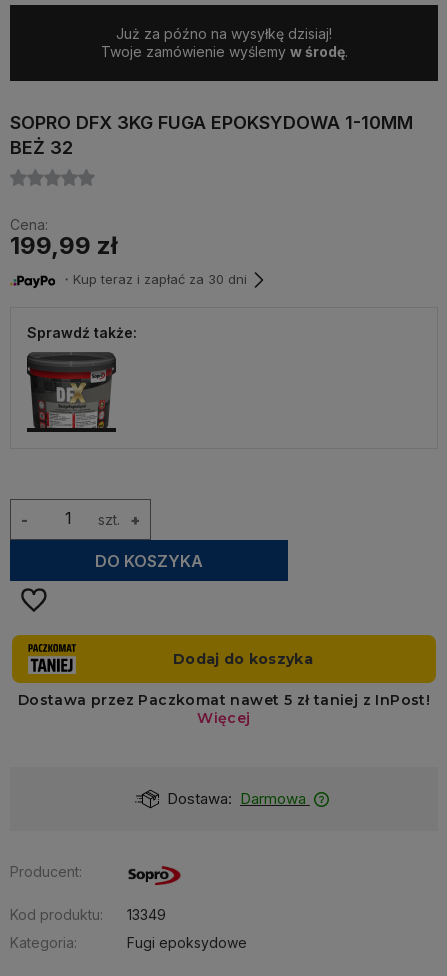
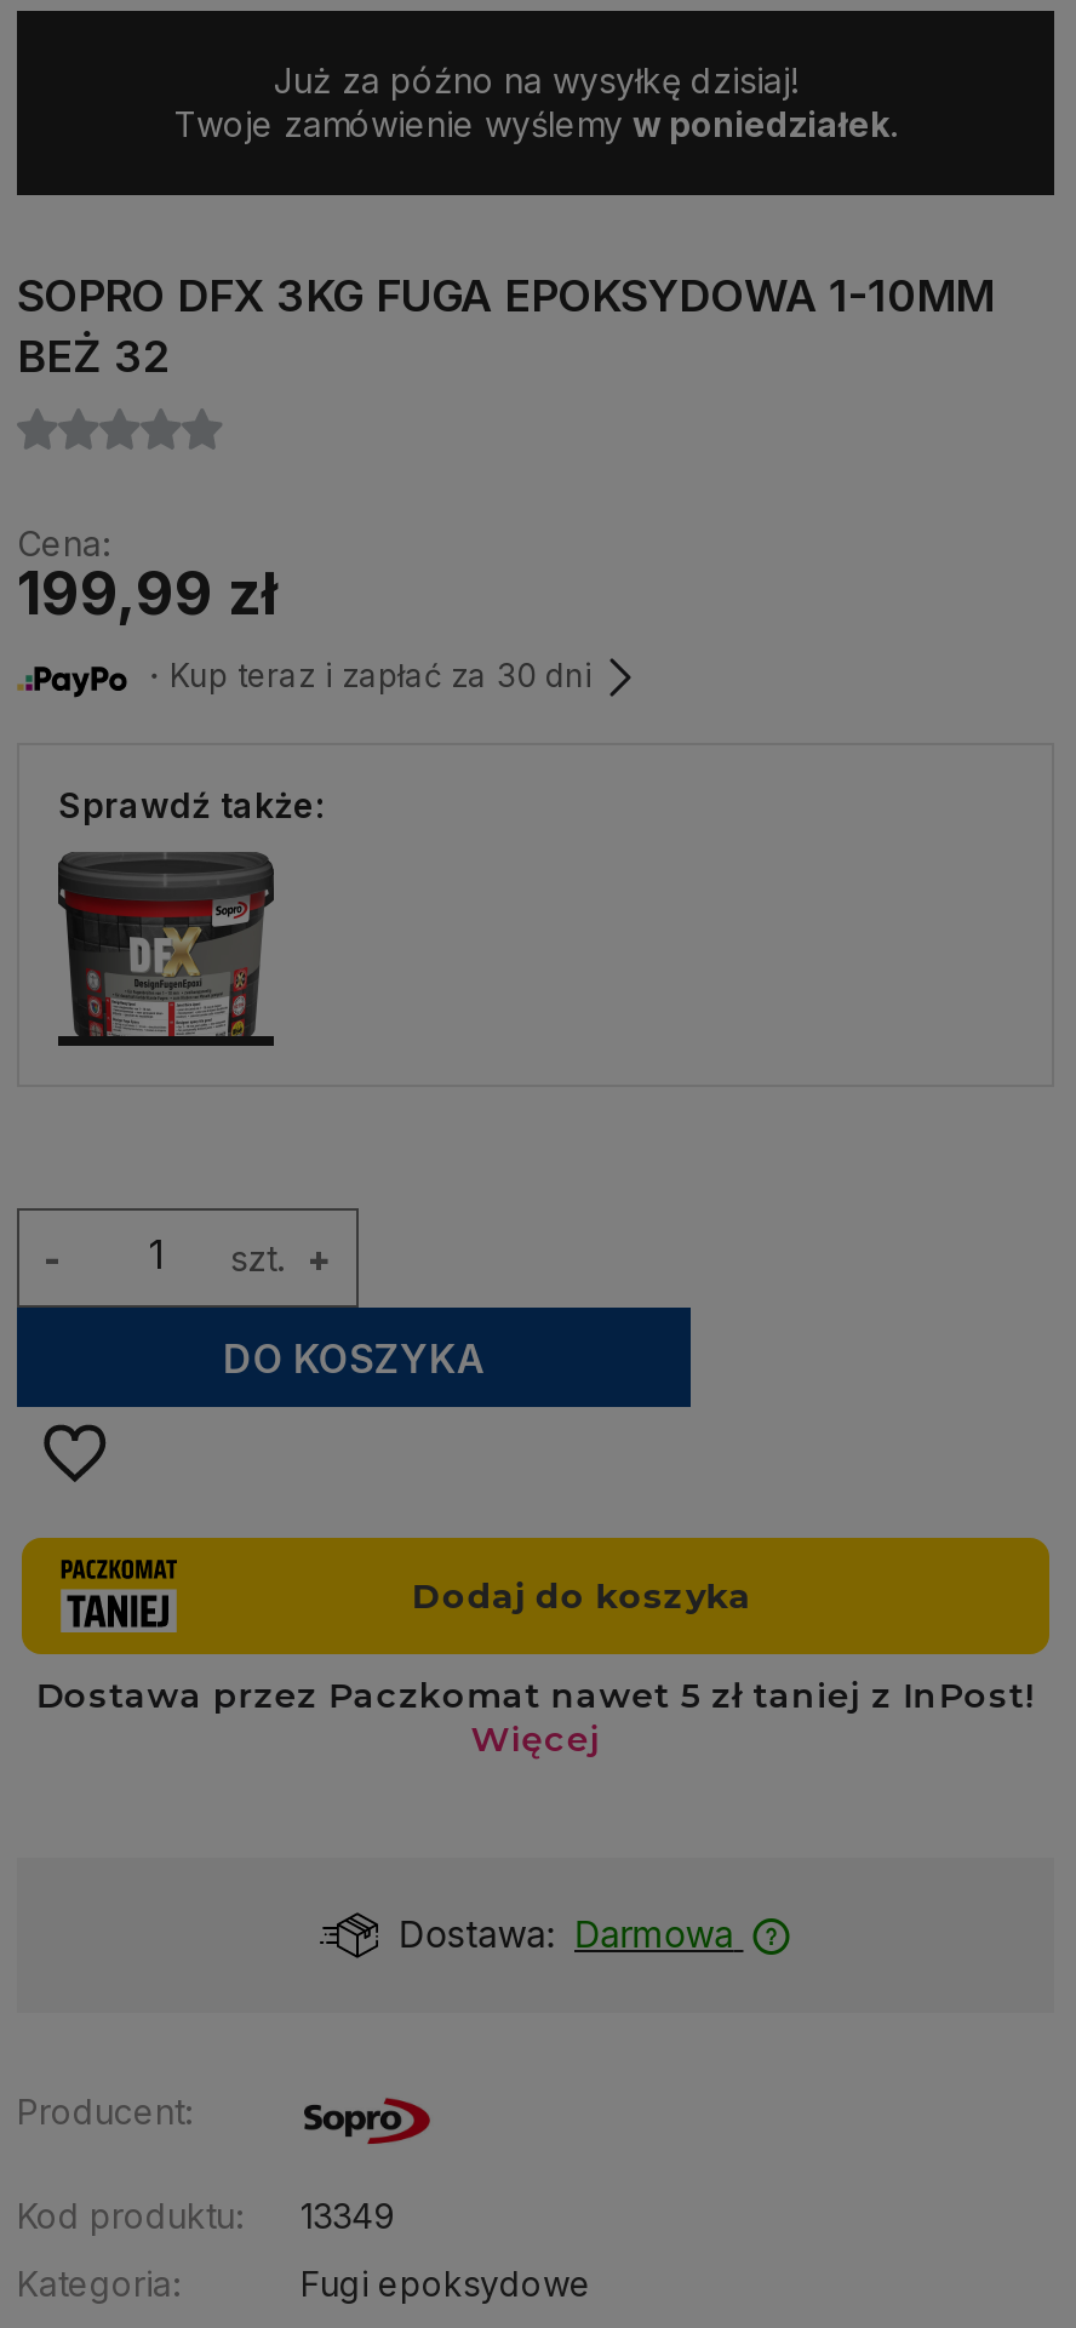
- Twoje zamówienie wyślemy w środę.
+ Twoje zamówienie wyślemy w poniedziałek.
